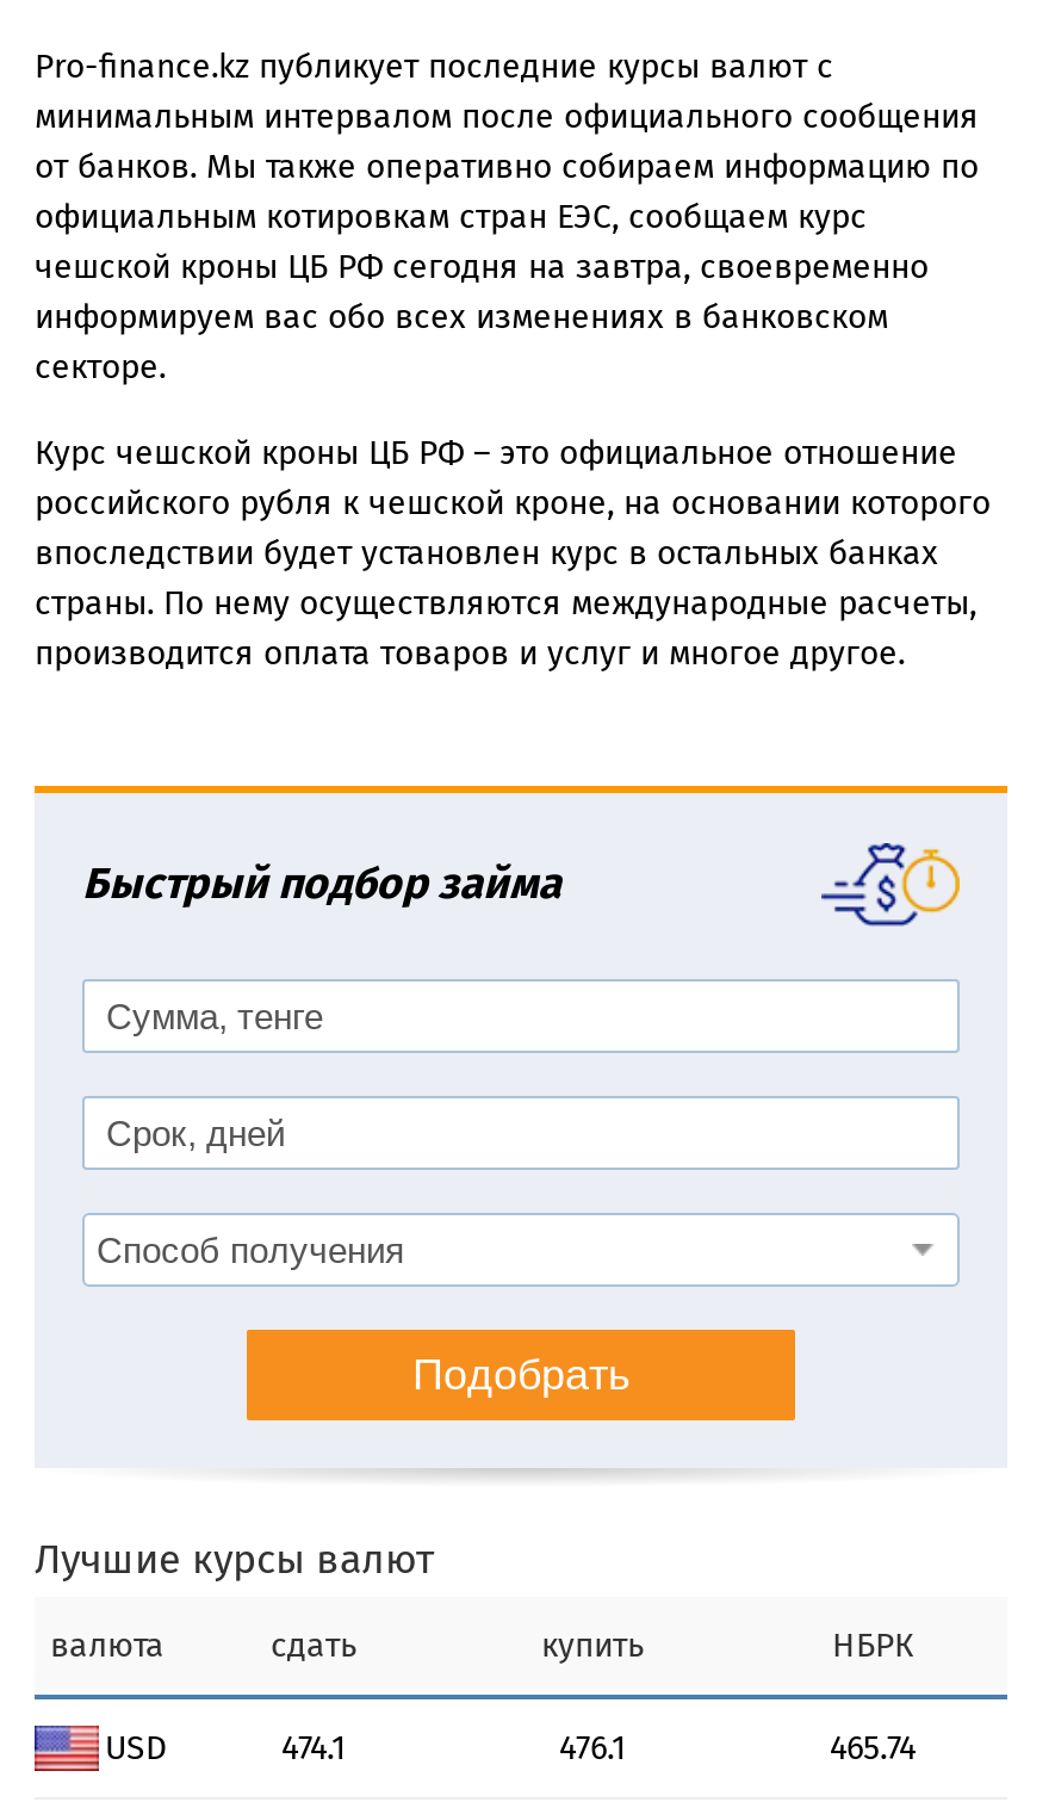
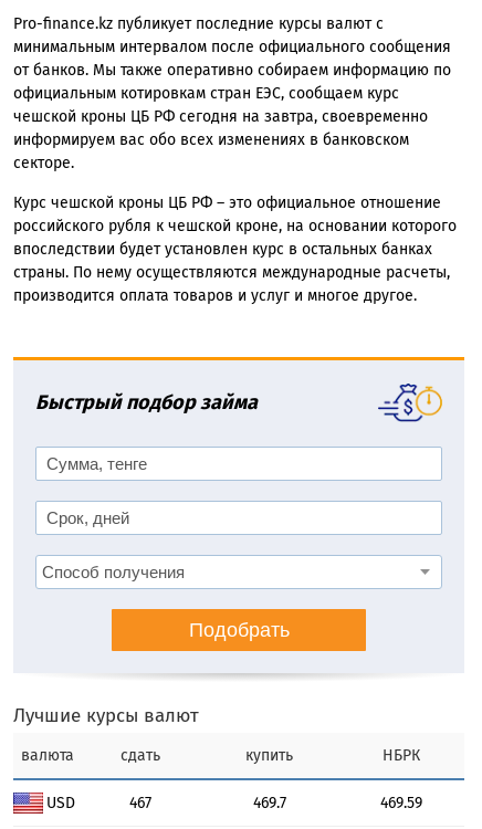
- 474.1
+ 467

- 476.1
+ 469.7

- 465.74
+ 469.59
